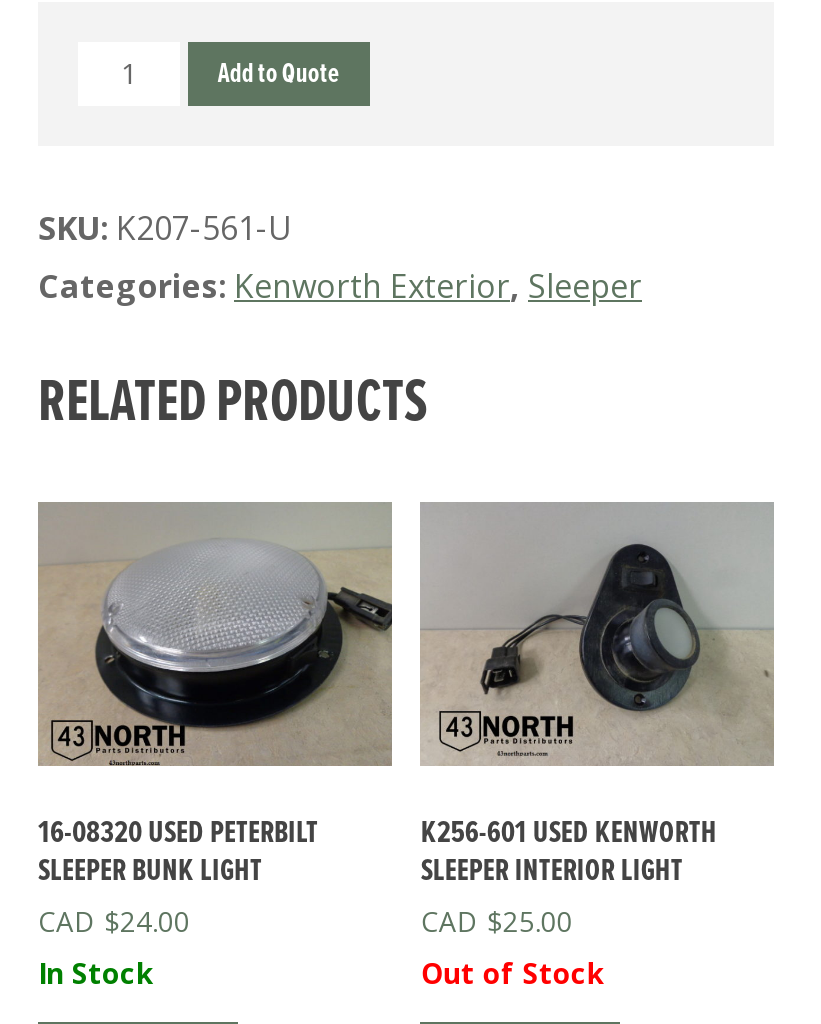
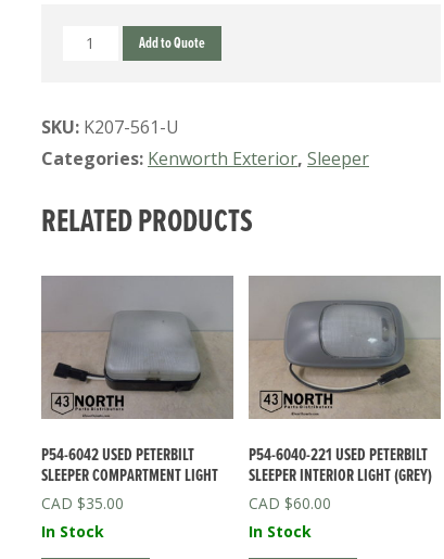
- [image]
+ [image]

- [image]
- 16-08320 USED PETERBILT
+ [image]
+ P54-6042 USED PETERBILT

- K256-601 USED KENWORTH
- SLEEPER INTERIOR LIGHT
- $25.00
- Out of Stock
+ P54-6040-221 USED PETERBILT
+ SLEEPER INTERIOR LIGHT (GREY)
+ $60.00
+ In Stock

- SLEEPER BUNK LIGHT
+ SLEEPER COMPARTMENT LIGHT

- $24.00
+ $35.00
